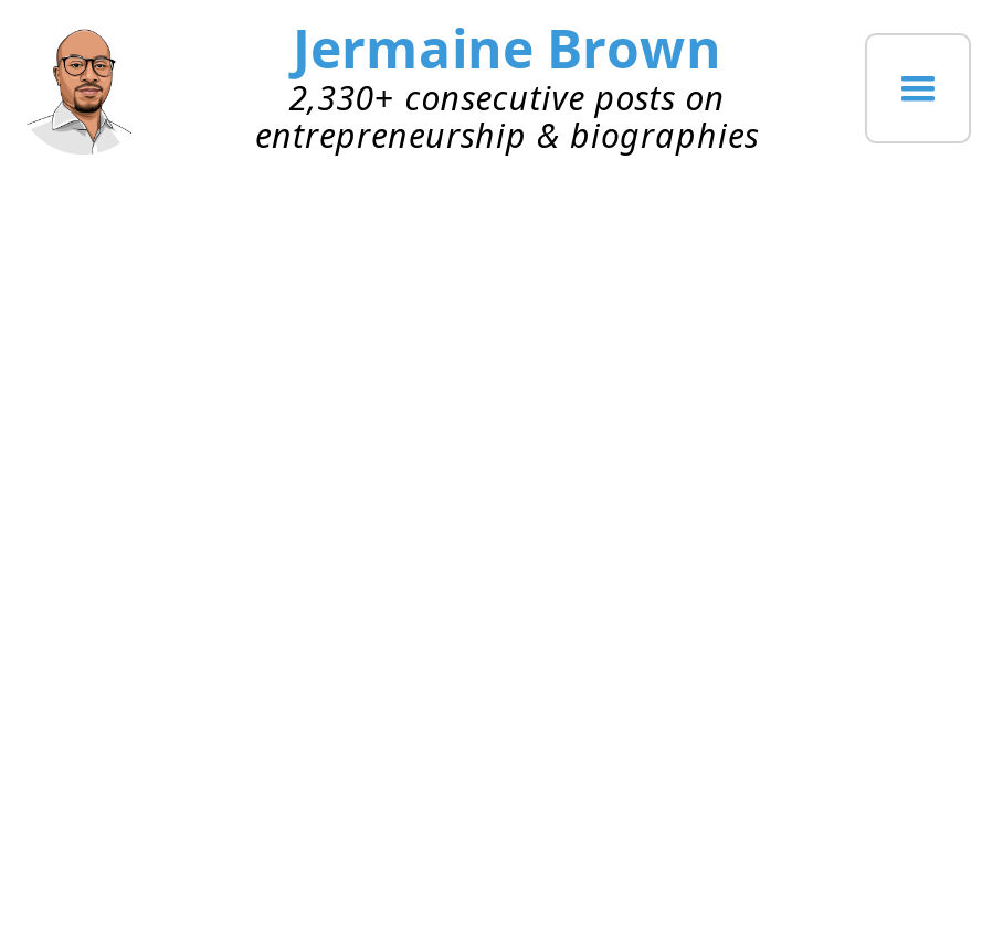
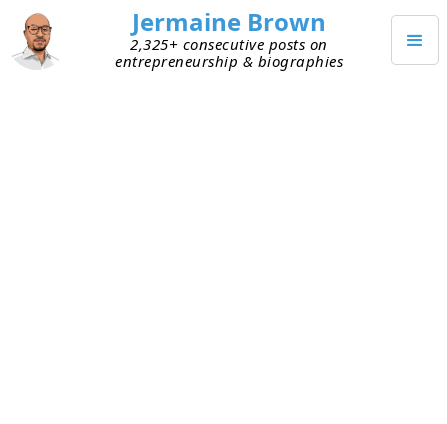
- 2,330+ consecutive posts on
+ 2,325+ consecutive posts on
